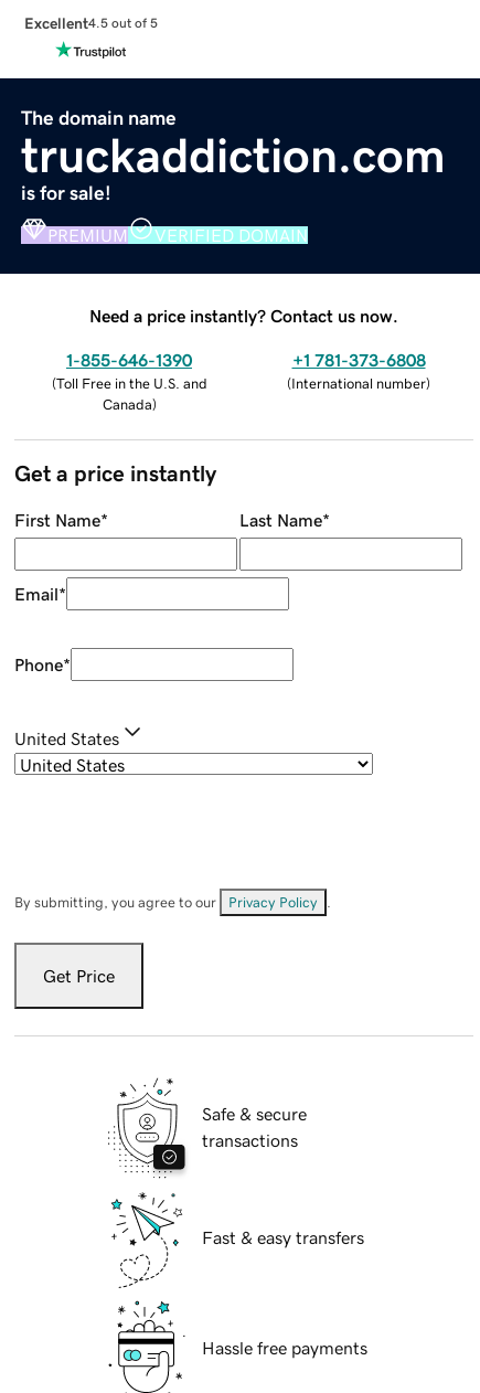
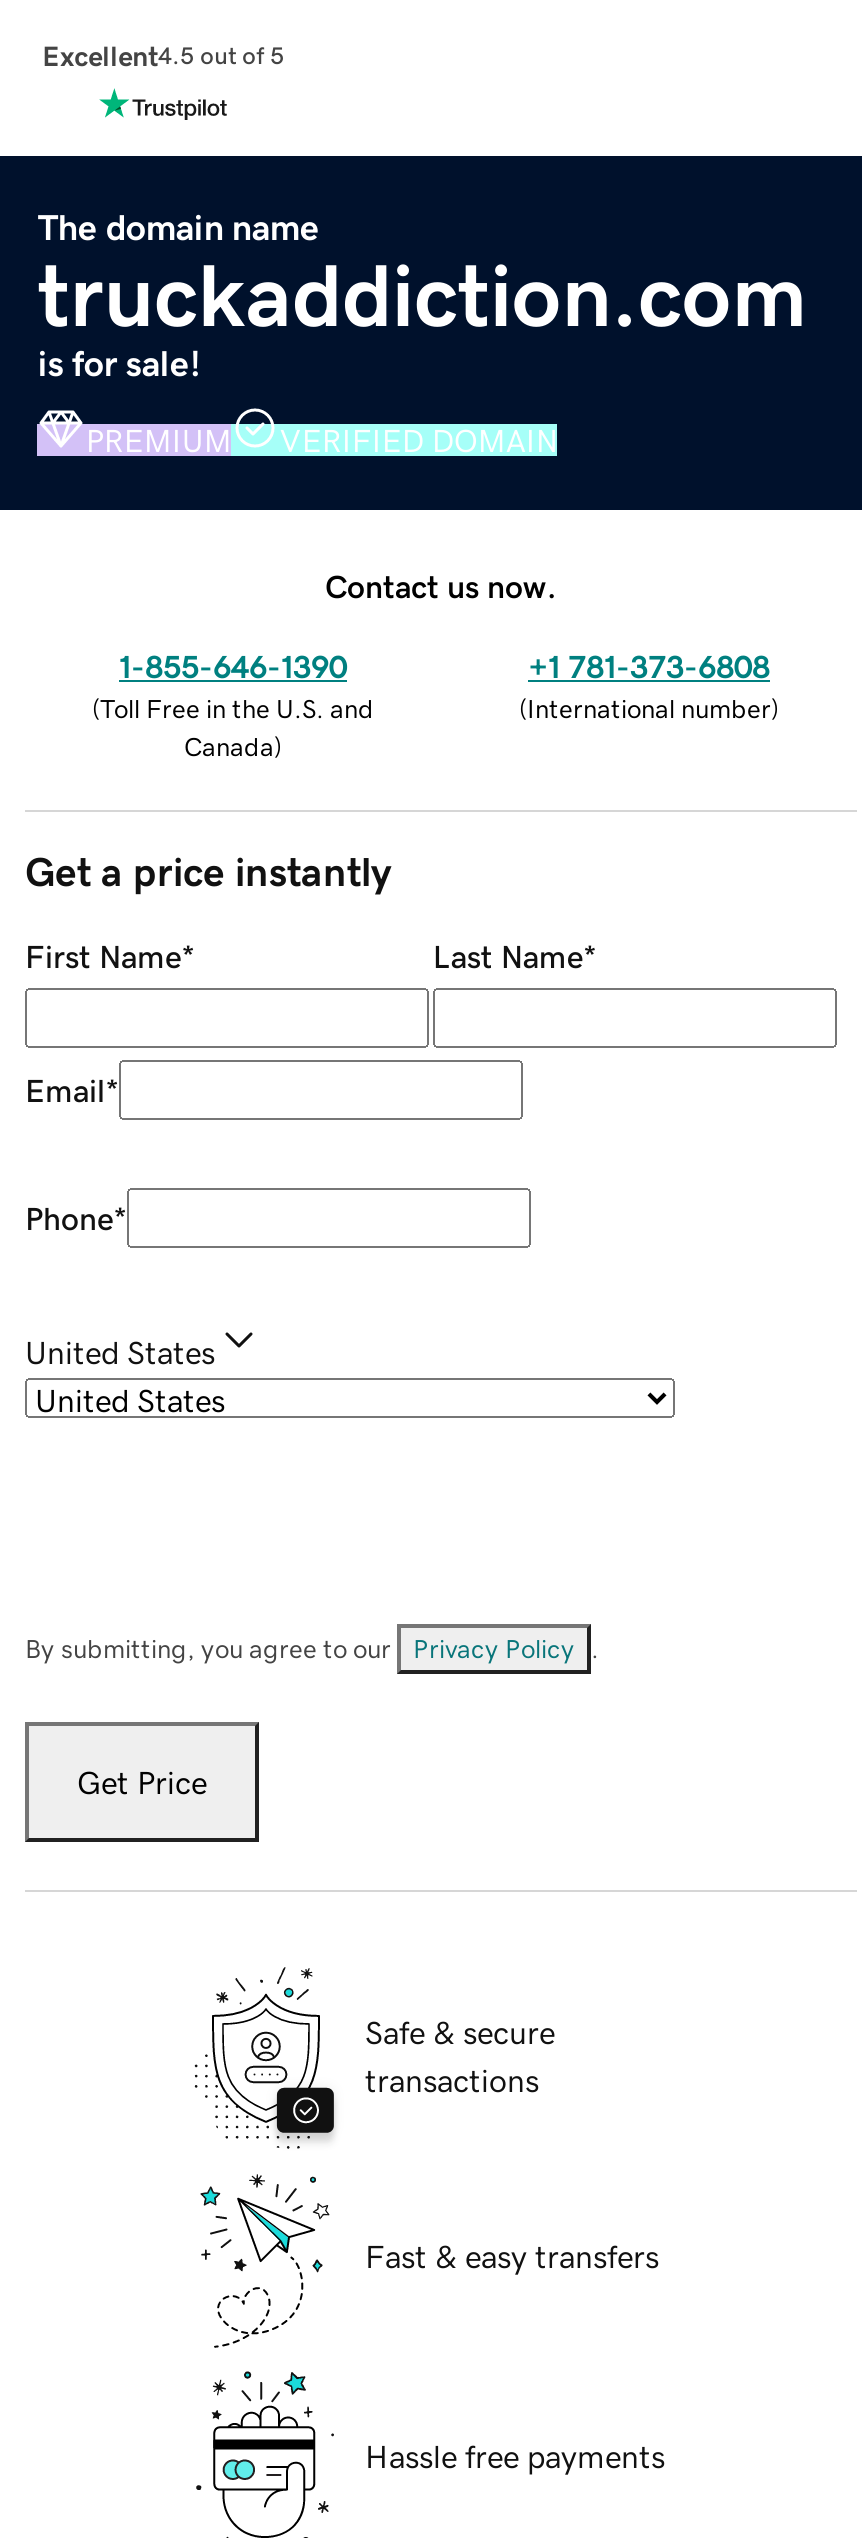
- Need a price instantly? Contact us now.
+ Contact us now.
